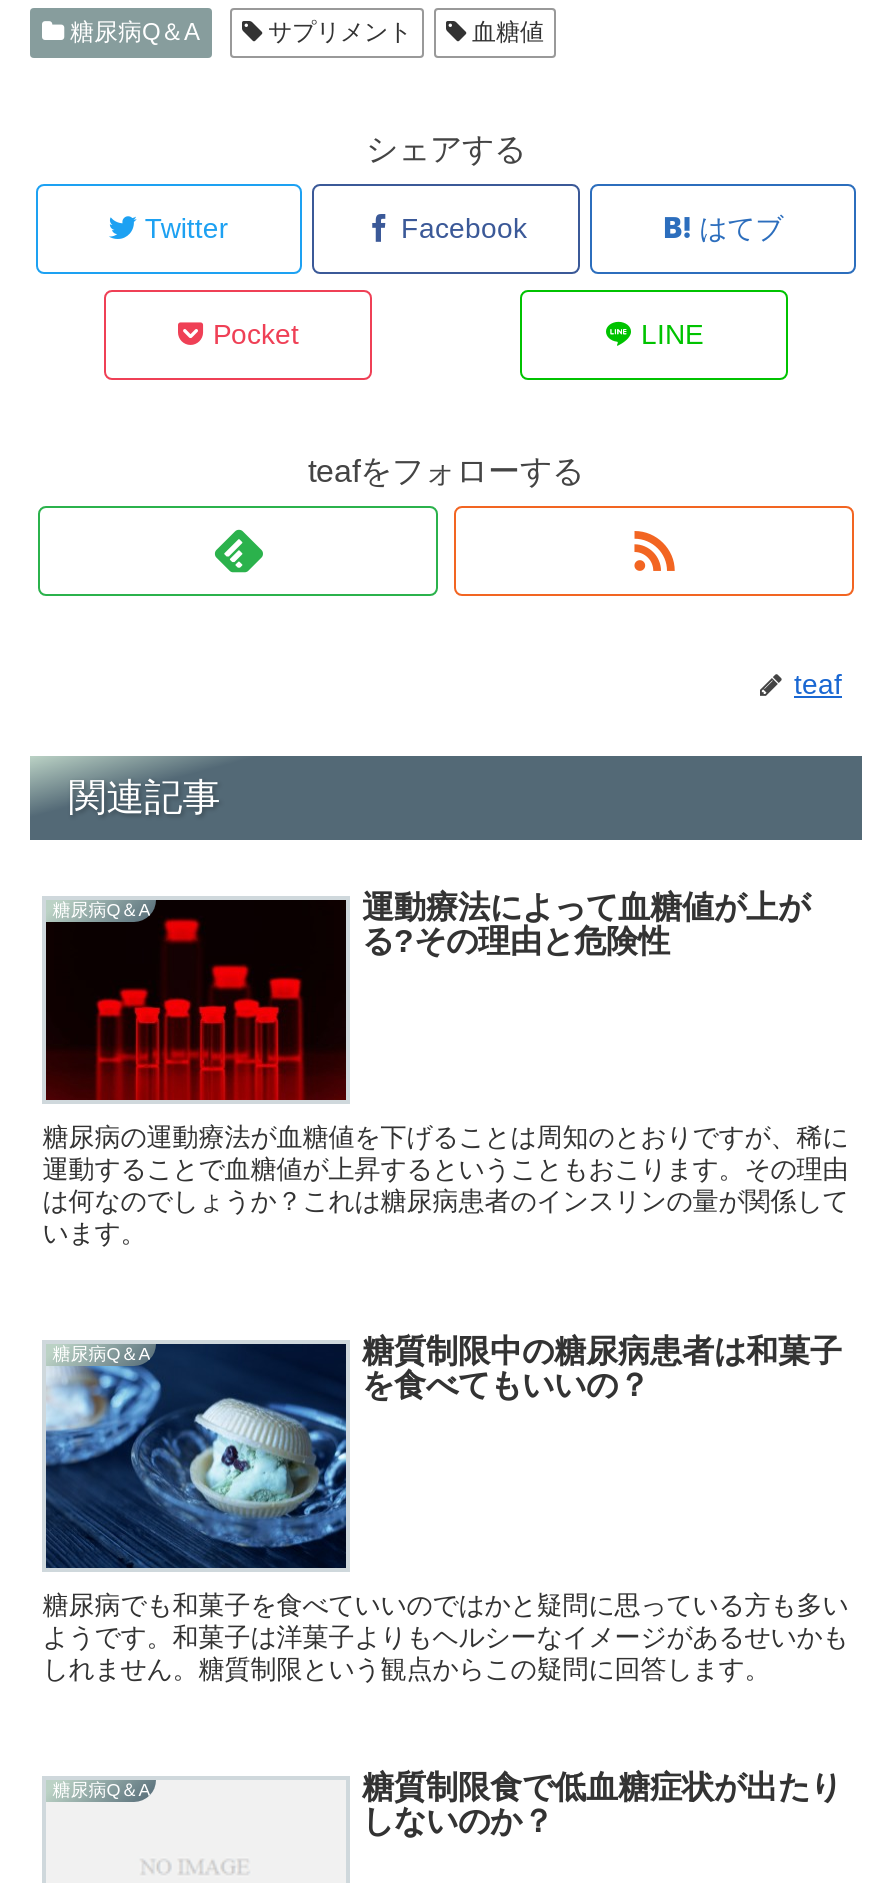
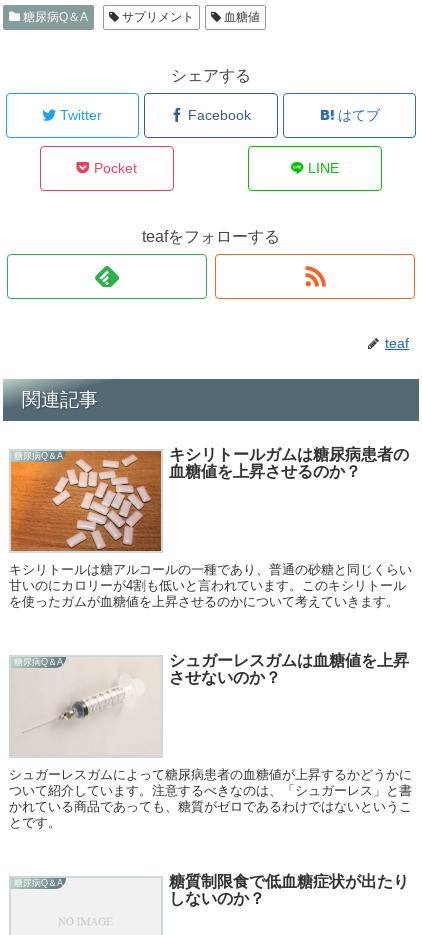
- [image]
- 運動療法によって血糖値が上が
- る?その理由と危険性
+ [image]
+ キシリトールガムは糖尿病患者の
+ 血糖値を上昇させるのか？

- 糖尿病の運動療法が血糖値を下げることは周知のとおりですが、稀に
- 運動することで血糖値が上昇するということもおこります。その理由
- は何なのでしょうか？これは糖尿病患者のインスリンの量が関係して
- います。
+ キシリトールは糖アルコールの一種であり、普通の砂糖と同じくらい
+ 甘いのにカロリーが4割も低いと言われています。このキシリトール
+ を使ったガムが血糖値を上昇させるのかについて考えていきます。

- [image]
- 糖質制限中の糖尿病患者は和菓子
- を食べてもいいの？
+ [image]
+ シュガーレスガムは血糖値を上昇
+ させないのか？

- 糖尿病でも和菓子を食べていいのではかと疑問に思っている方も多い
- ようです。和菓子は洋菓子よりもヘルシーなイメージがあるせいかも
- しれません。糖質制限という観点からこの疑問に回答します。
+ シュガーレスガムによって糖尿病患者の血糖値が上昇するかどうかに
+ ついて紹介しています。注意するべきなのは、「シュガーレス」と書
+ かれている商品であっても、糖質がゼロであるわけではないというこ
+ とです。
